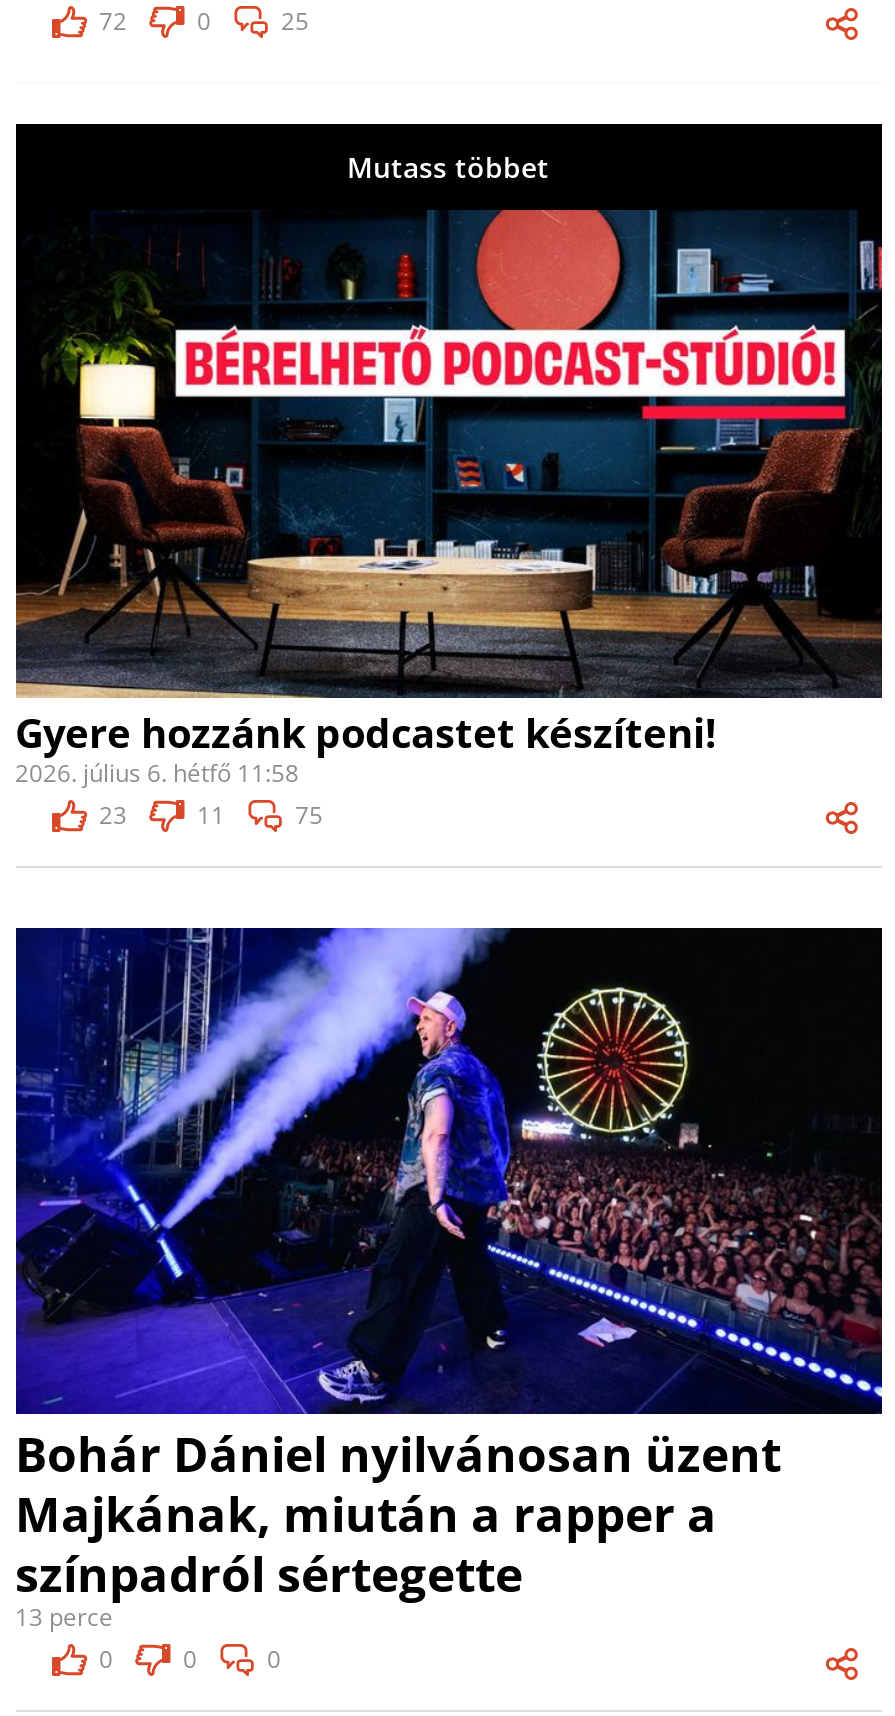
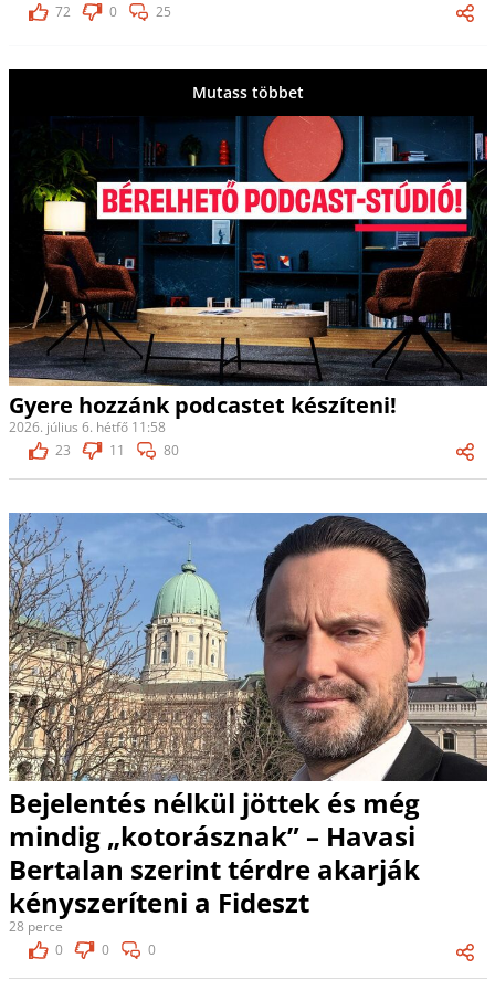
- 75
+ 80

- [image]
- Bohár Dániel nyilvánosan üzent
- Majkának, miután a rapper a
- színpadról sértegette
- 13 perce
+ [image]
+ Bejelentés nélkül jöttek és még
+ mindig „kotorásznak” – Havasi
+ Bertalan szerint térdre akarják
+ kényszeríteni a Fideszt
+ 28 perce
